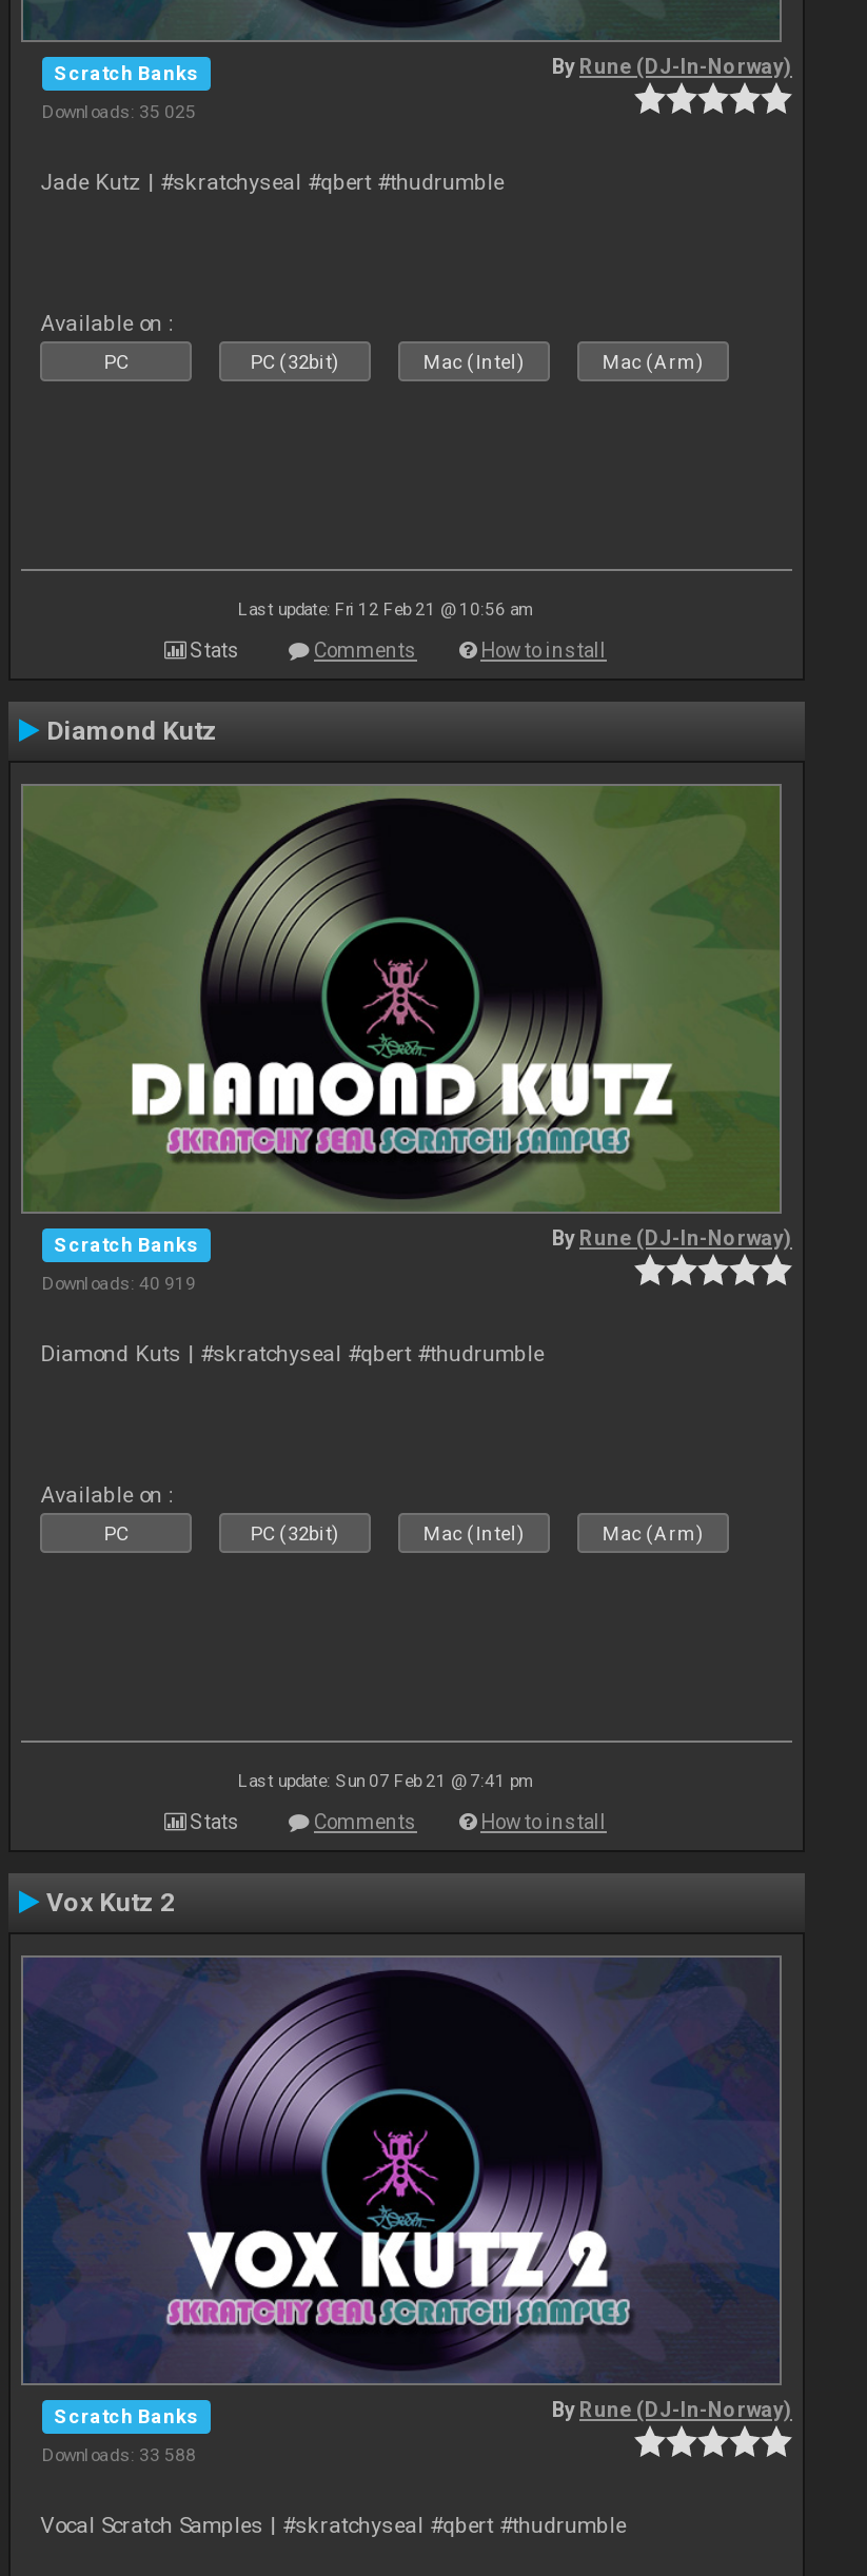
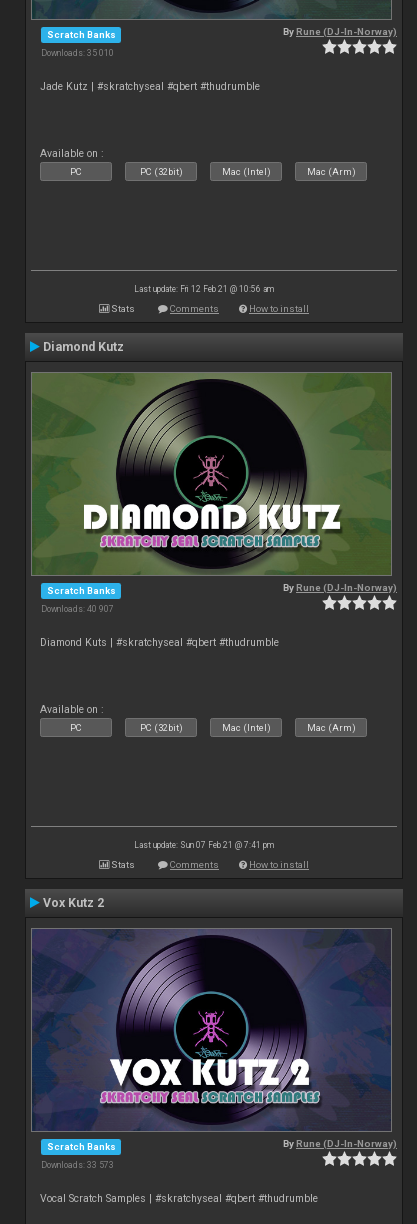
- Downloads: 35 025
+ Downloads: 35 010

- Downloads: 40 919
+ Downloads: 40 907

- Downloads: 33 588
+ Downloads: 33 573
